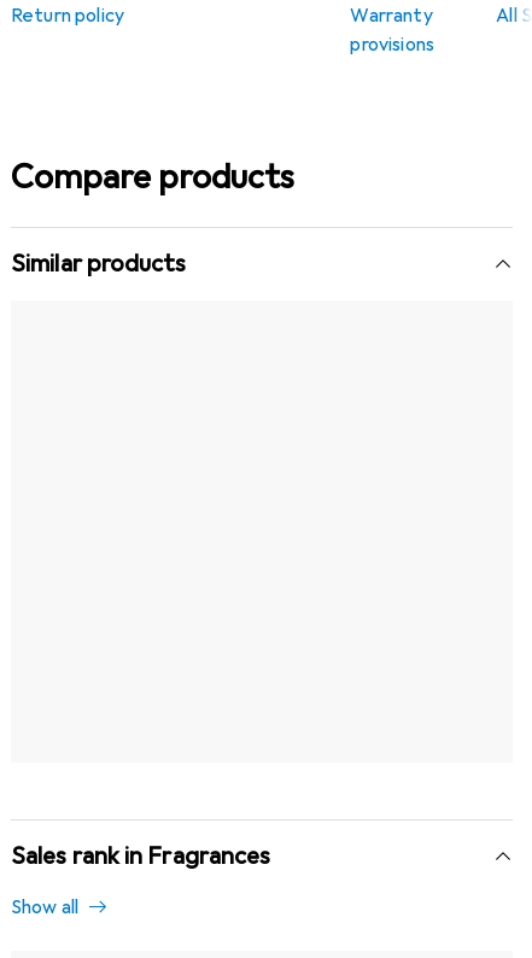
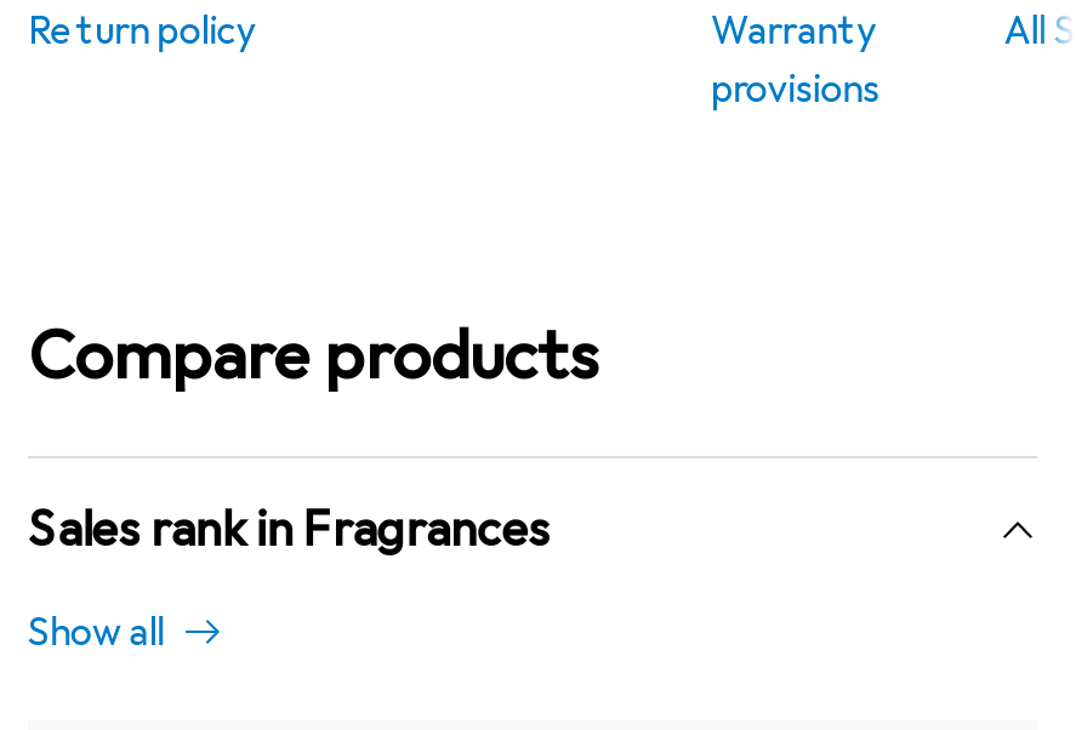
- Similar products
